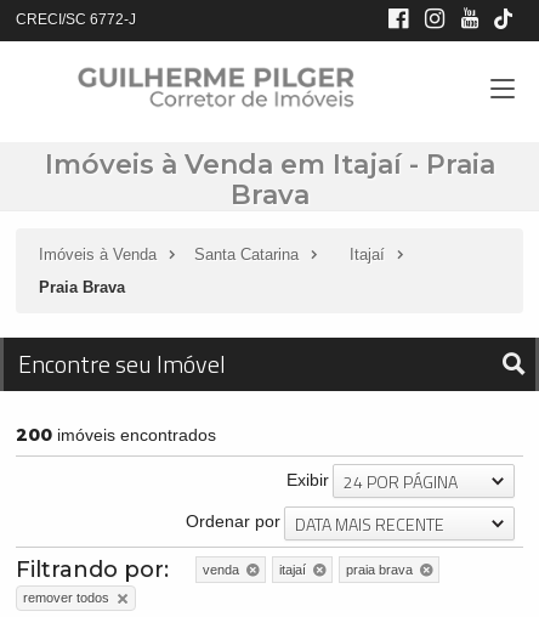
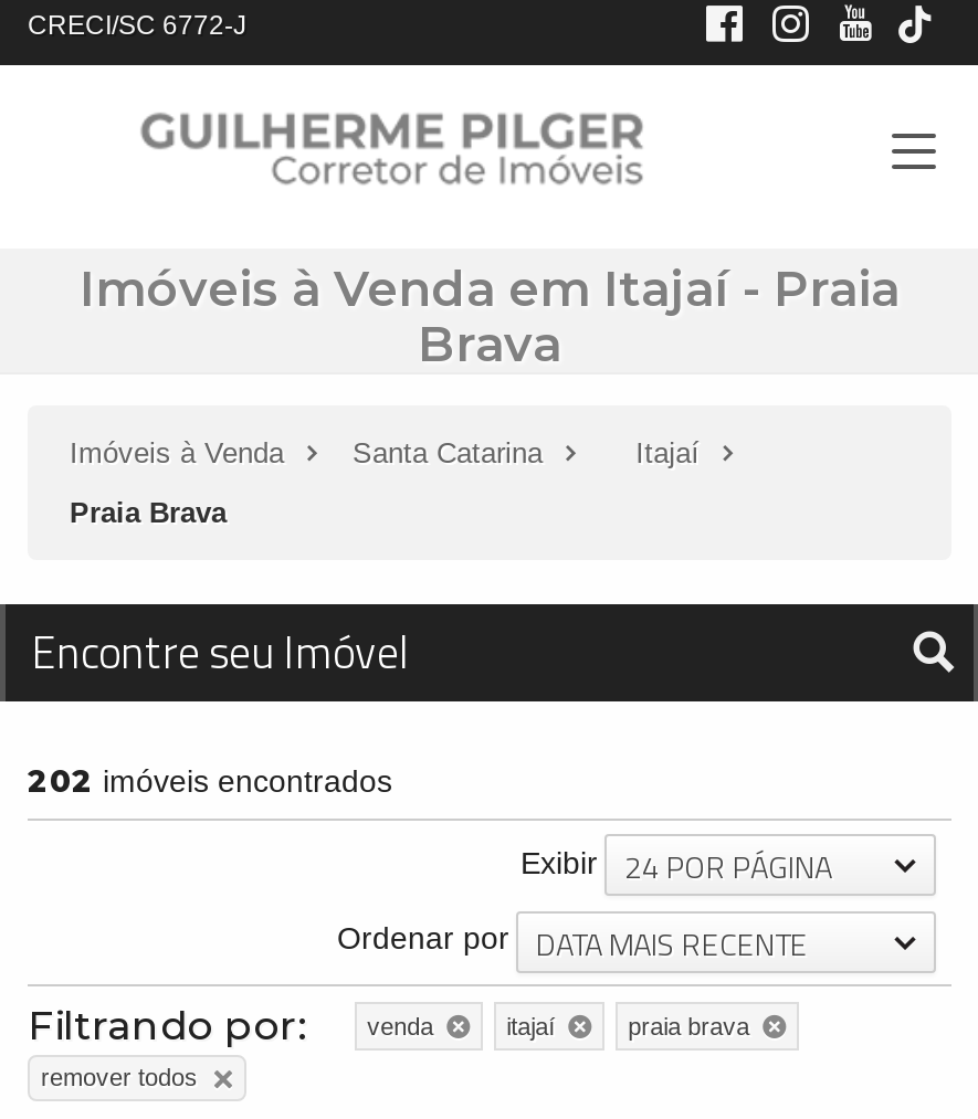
- 200 imóveis encontrados
+ 202 imóveis encontrados
